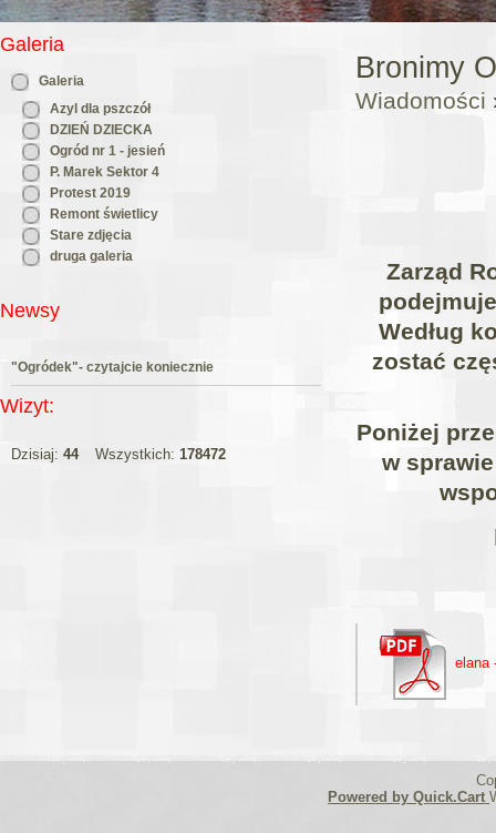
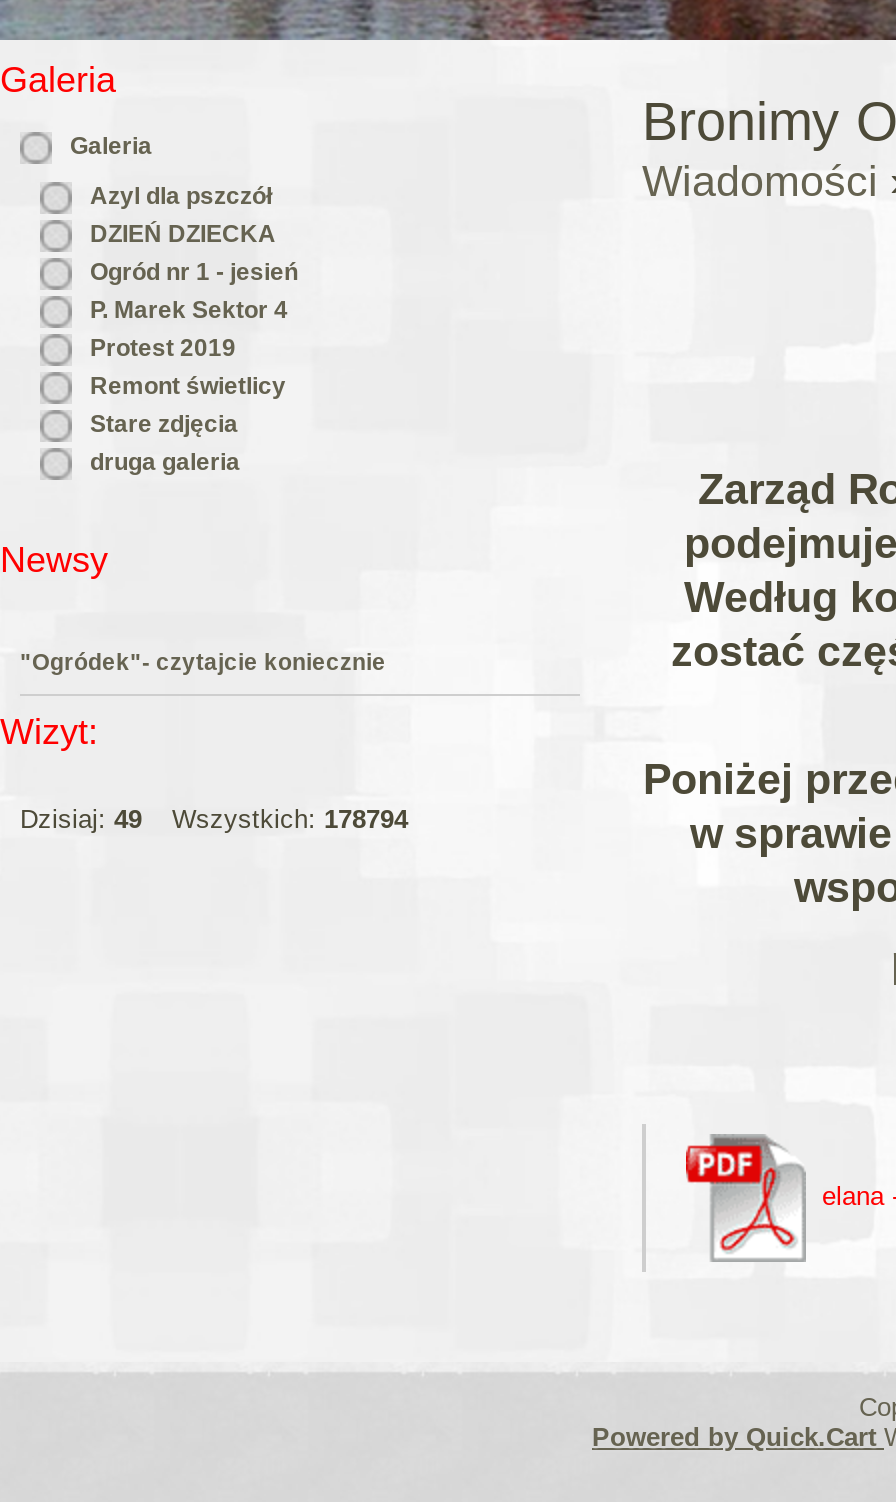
- Dzisiaj: 44
+ Dzisiaj: 49

- Wszystkich: 178472
+ Wszystkich: 178794
